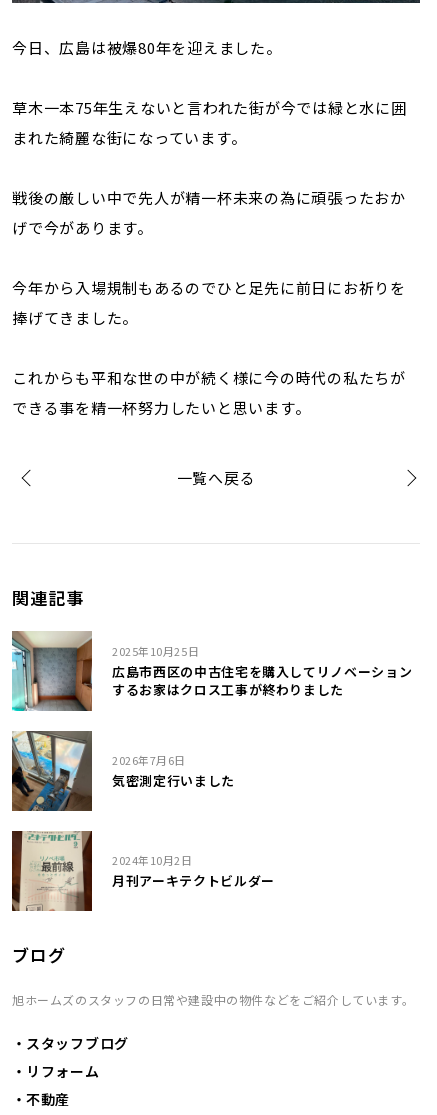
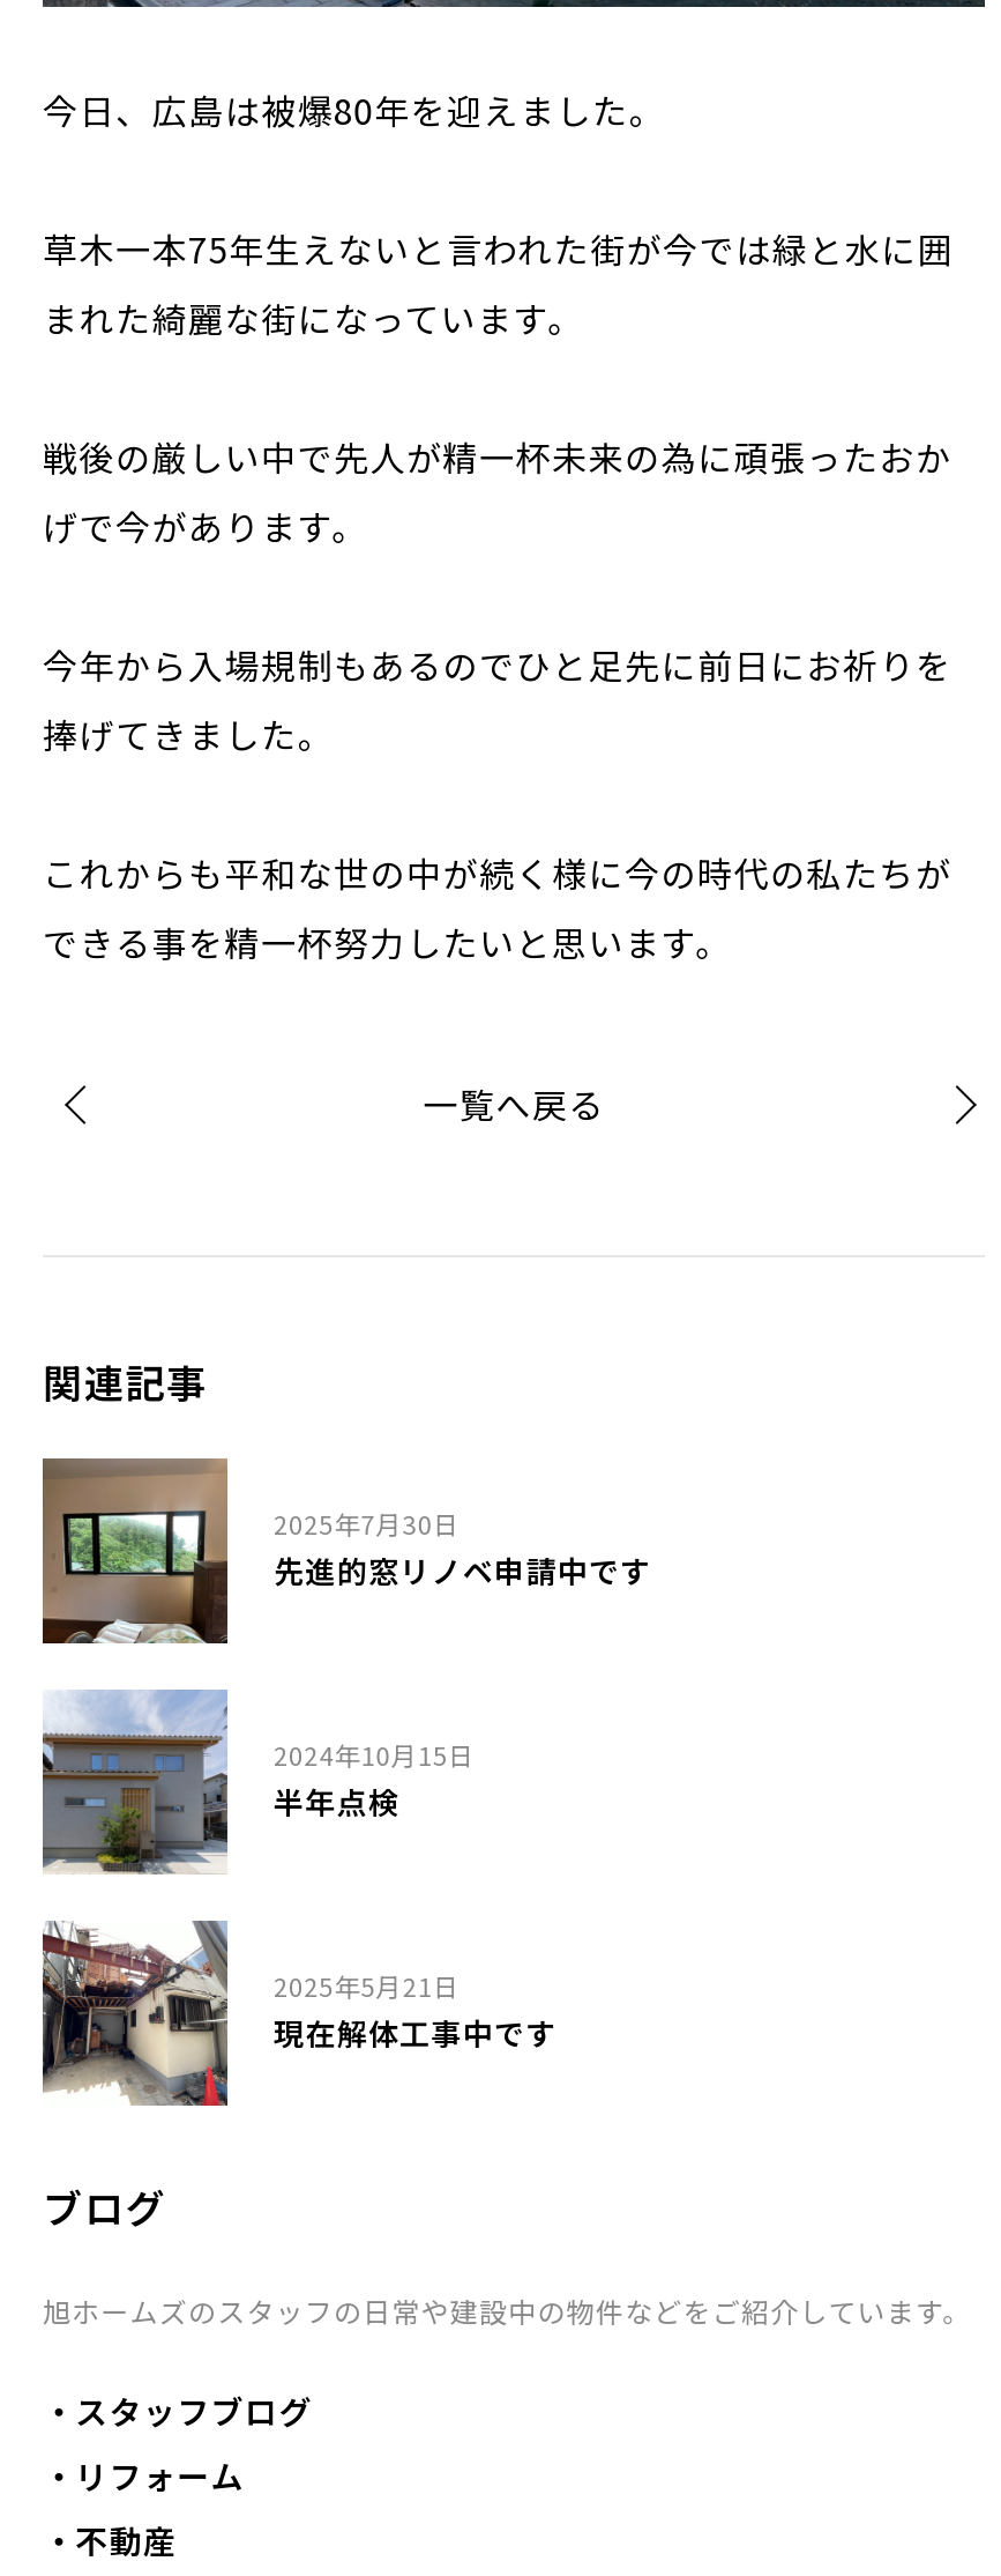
- [image]
- 2025年10月25日
- 広島市西区の中古住宅を購入してリノベーション
- するお家はクロス工事が終わりました
+ [image]
+ 2025年7月30日
+ 先進的窓リノベ申請中です

- [image]
- 2026年7月6日
- 気密測定行いました
+ [image]
+ 2024年10月15日
+ 半年点検

- [image]
- 2024年10月2日
- 月刊アーキテクトビルダー
+ [image]
+ 2025年5月21日
+ 現在解体工事中です
